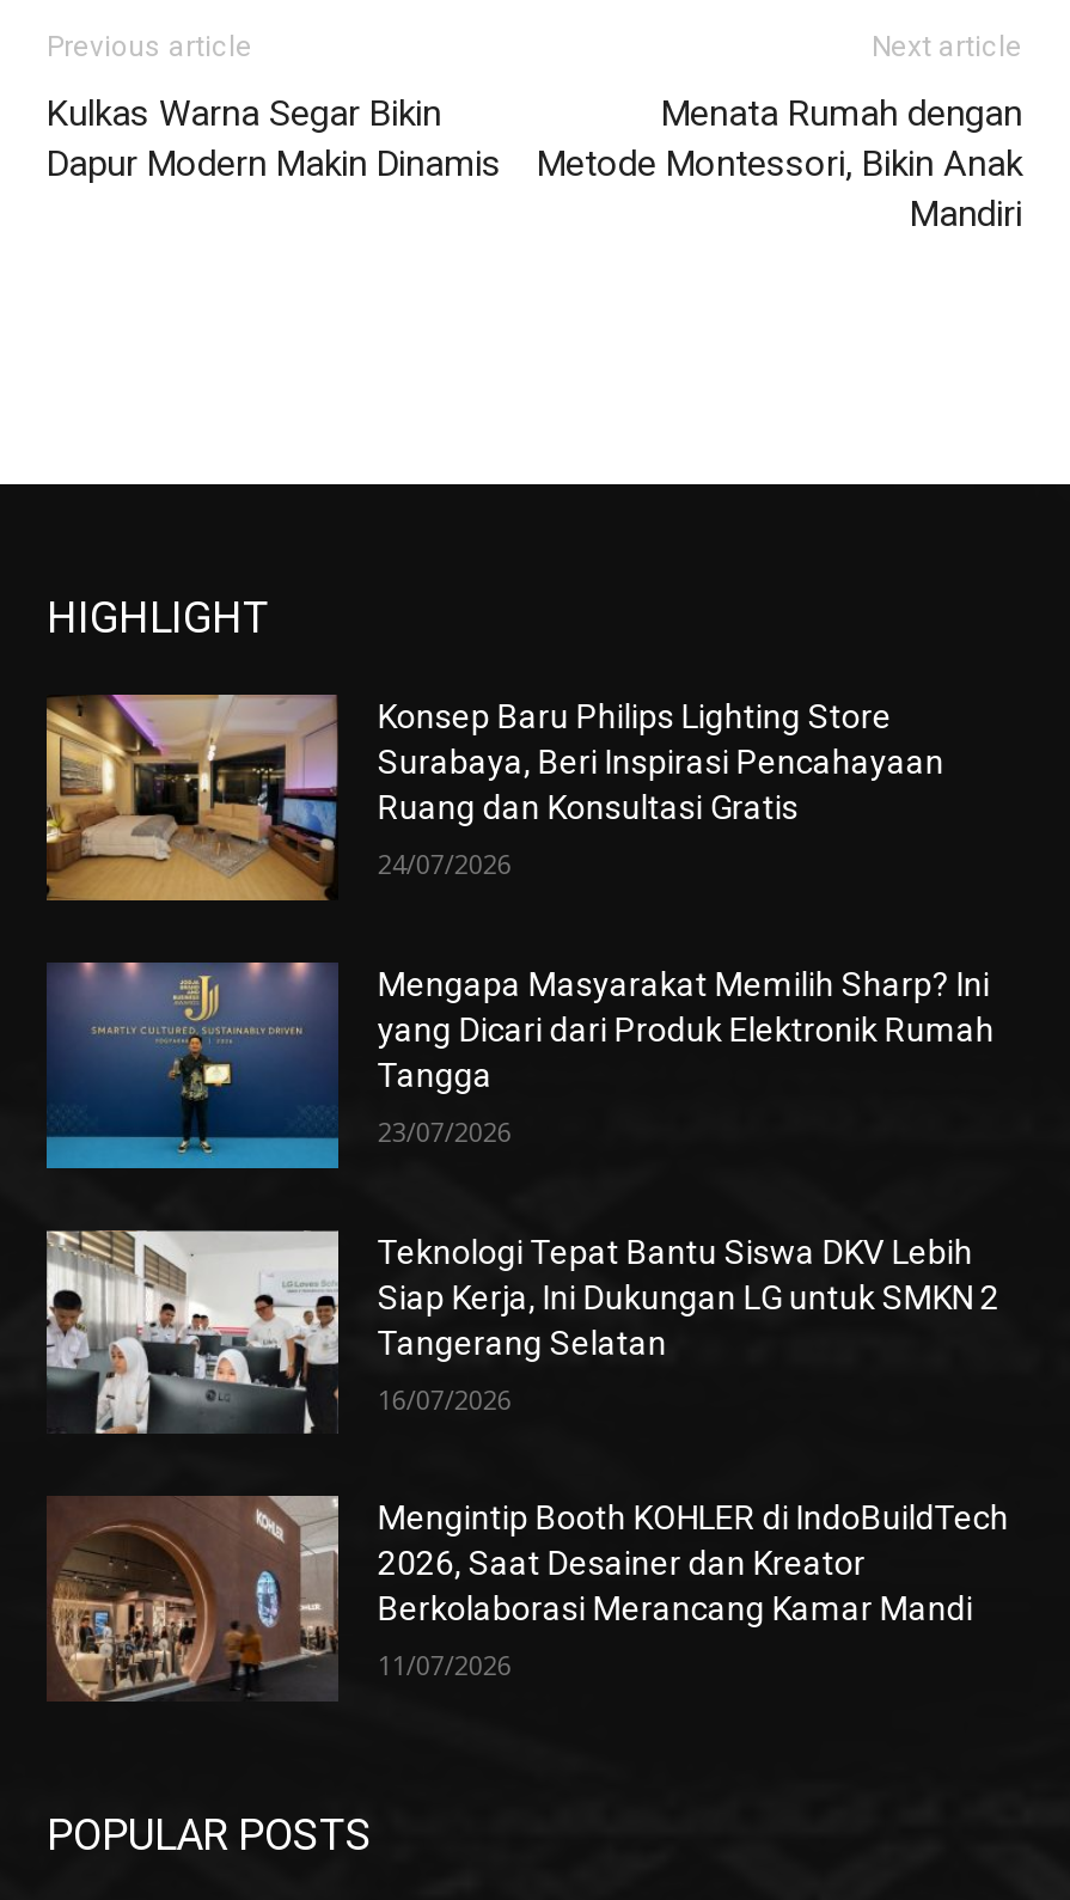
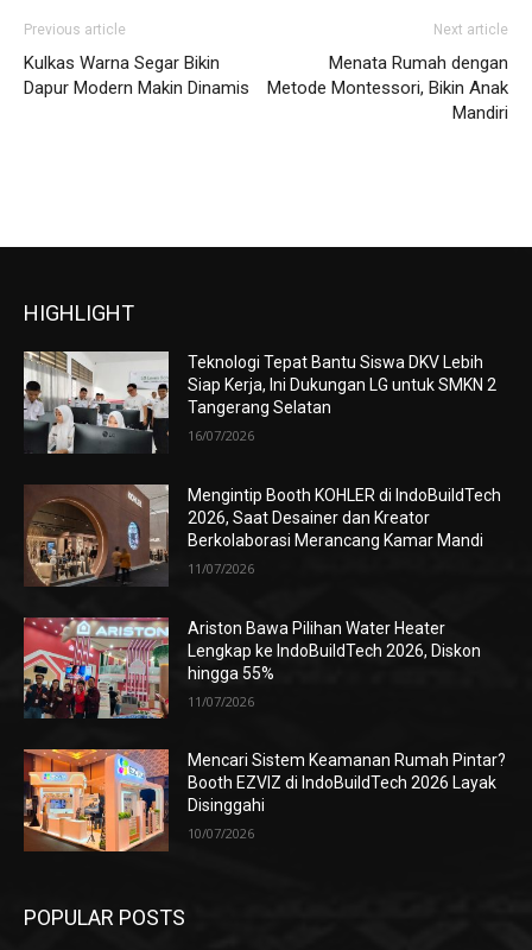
- [image]
- Konsep Baru Philips Lighting Store
- Surabaya, Beri Inspirasi Pencahayaan
- Ruang dan Konsultasi Gratis
- 24/07/2026
- Mengapa Masyarakat Memilih Sharp? Ini
- yang Dicari dari Produk Elektronik Rumah
- Tangga
- 23/07/2026

- [image]

moved up: [image] | Teknologi Tepat Bantu Siswa DKV Lebih | Siap Kerja, Ini Dukungan LG untuk SMKN 2 | ... | Berkolaborasi Merancang Kamar Mandi | 11/07/2026

+ [image]
+ Ariston Bawa Pilihan Water Heater
+ Lengkap ke IndoBuildTech 2026, Diskon
+ hingga 55%
+ 11/07/2026
+ Mencari Sistem Keamanan Rumah Pintar?
+ Booth EZVIZ di IndoBuildTech 2026 Layak
+ Disinggahi
+ 10/07/2026

+ [image]
